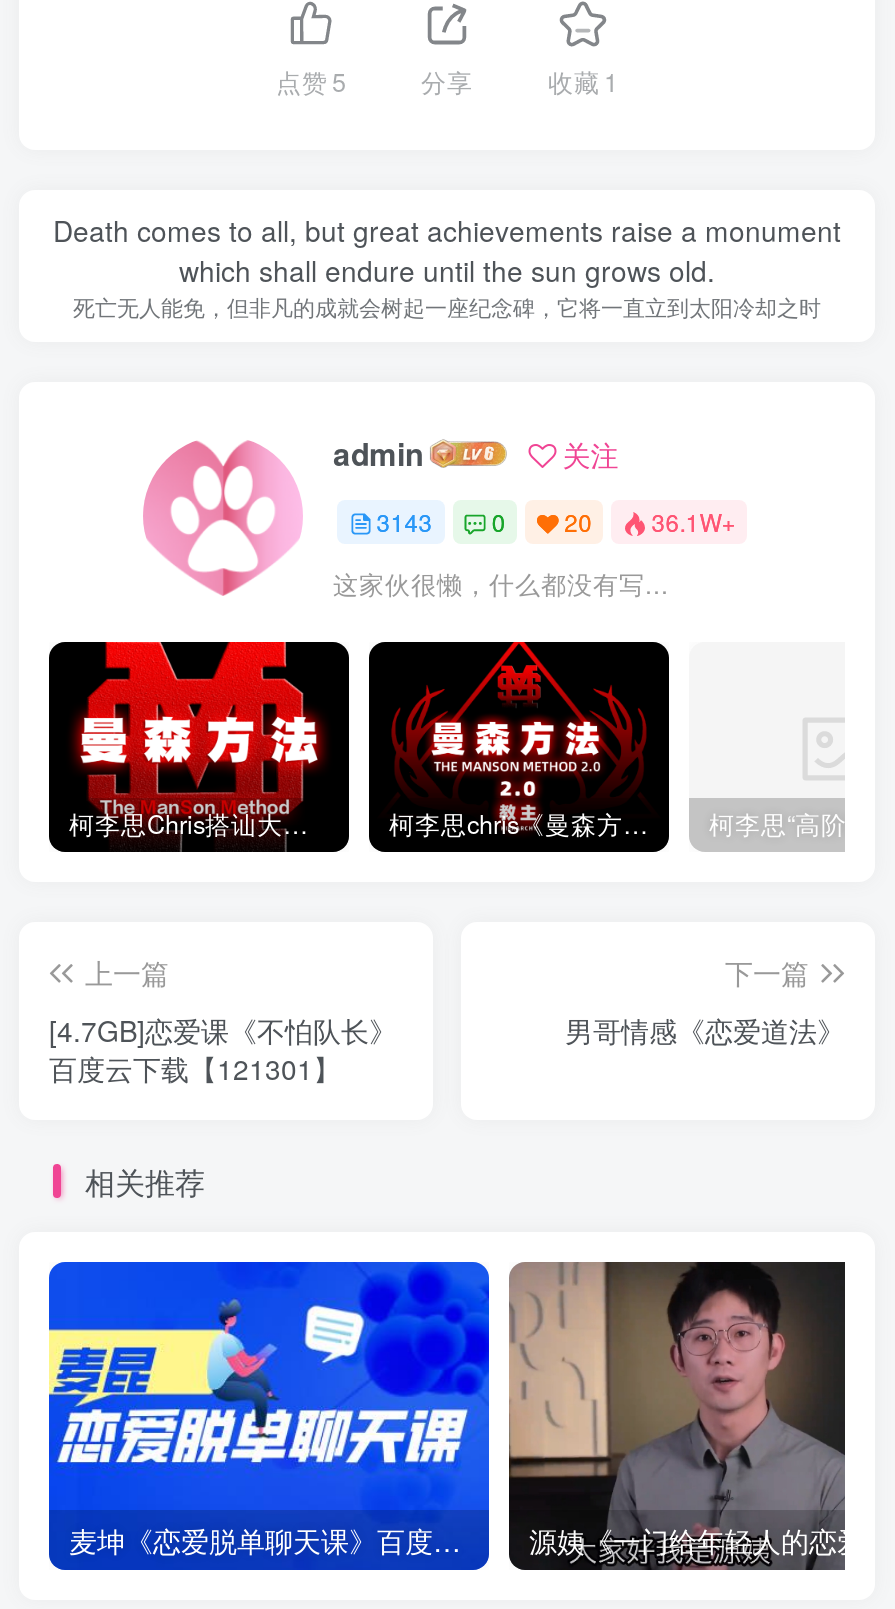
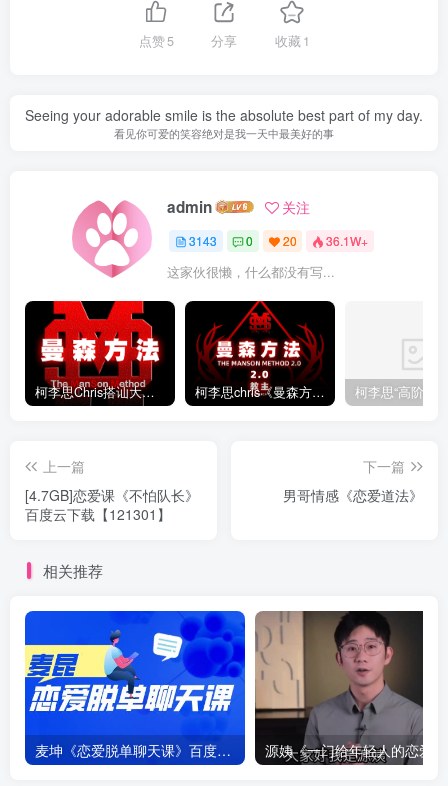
- Death comes to all, but great achievements raise a monument
- which shall endure until the sun grows old.
- 死亡无人能免，但非凡的成就会树起一座纪念碑，它将一直立到太阳冷却之时
+ Seeing your adorable smile is the absolute best part of my day.
+ 看见你可爱的笑容绝对是我一天中最美好的事
